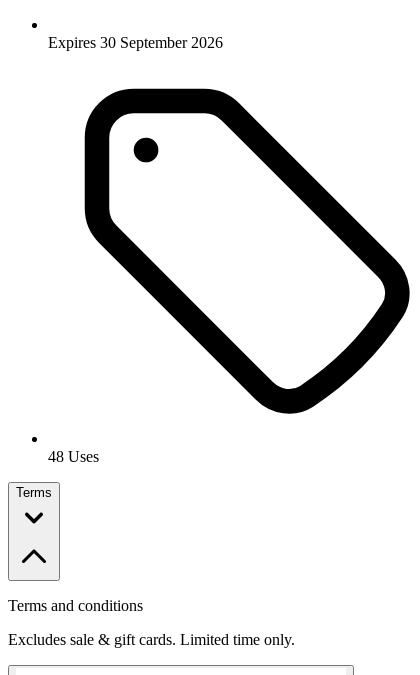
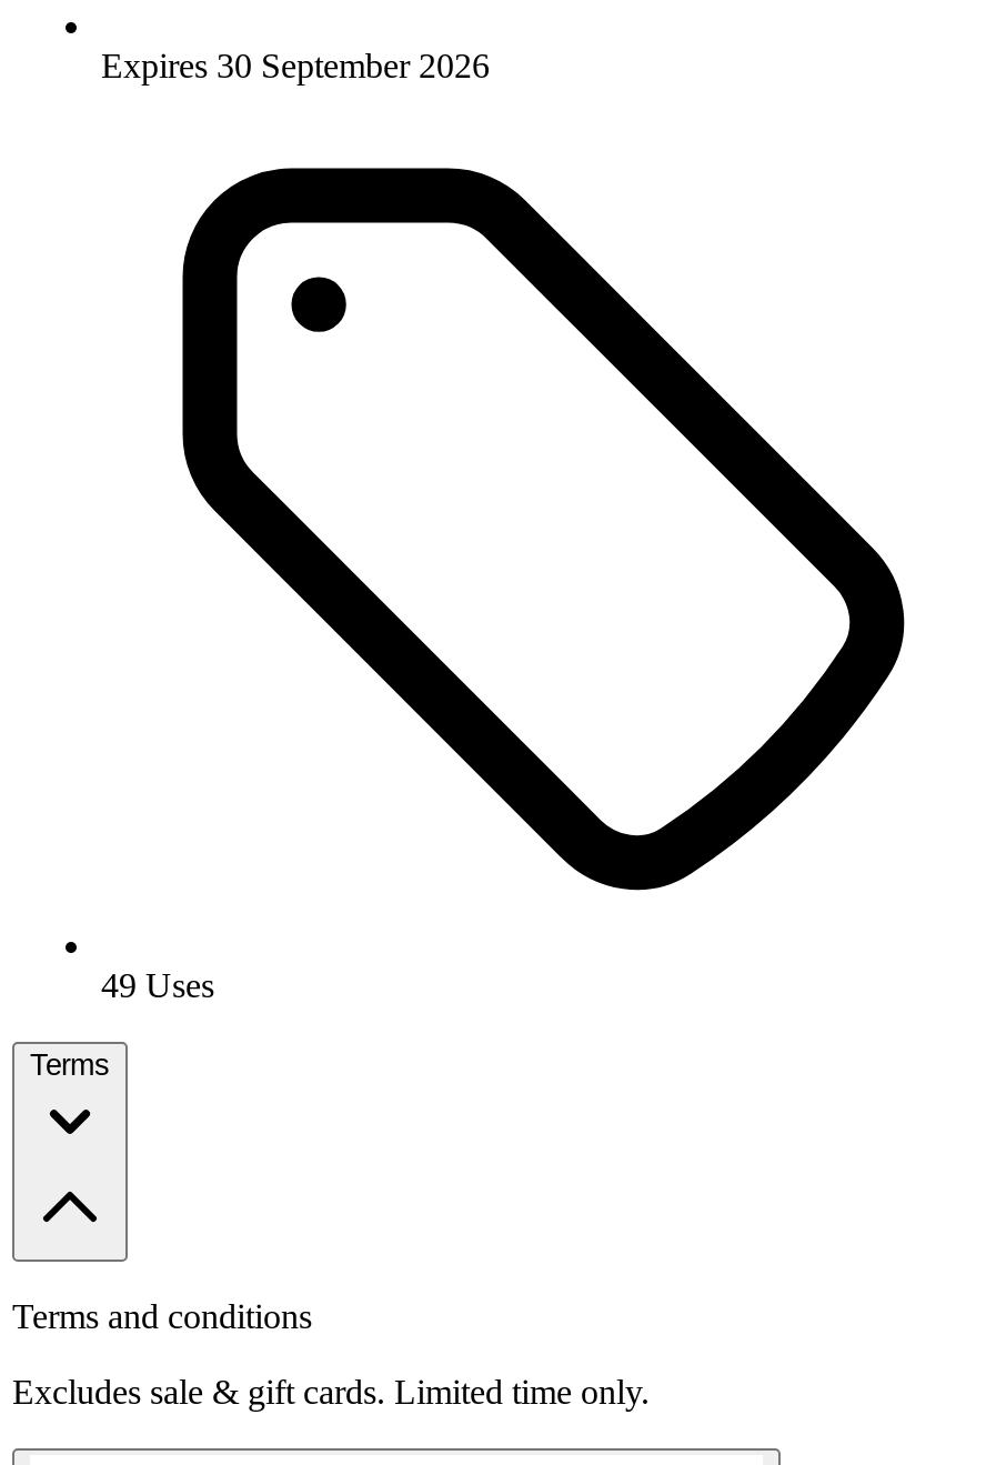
- 48 Uses
+ 49 Uses
